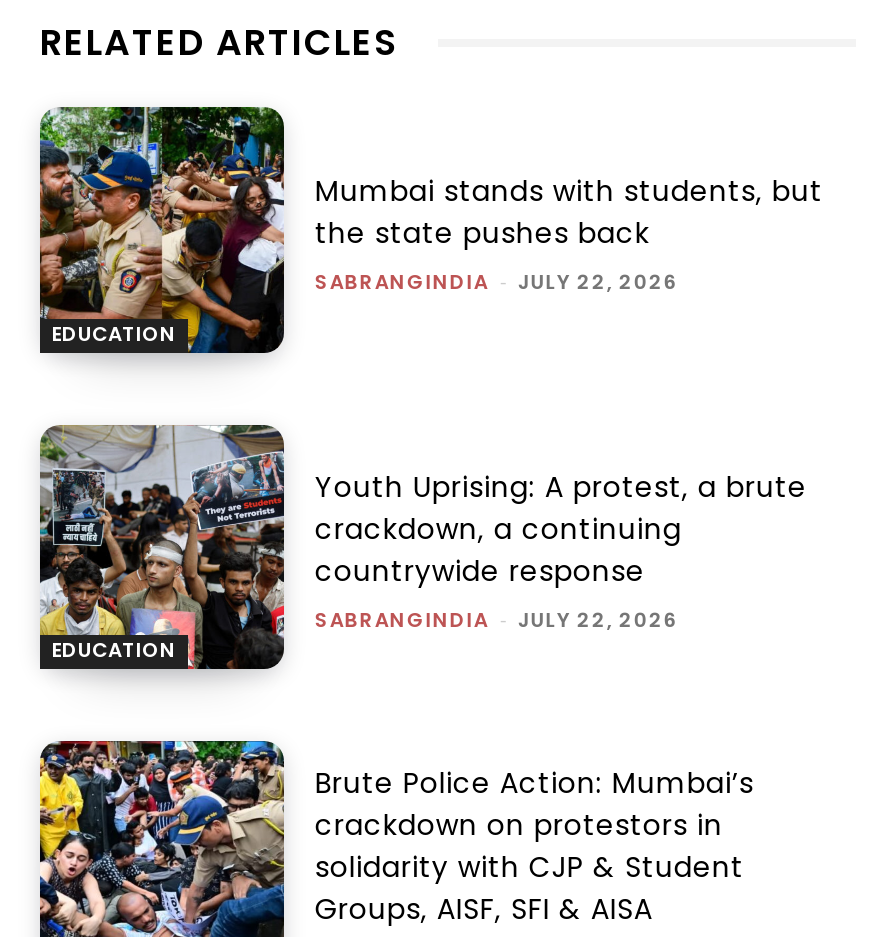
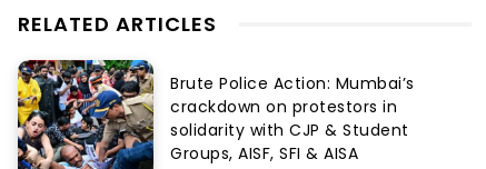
- [image]
- EDUCATION

- Mumbai stands with students, but
- the state pushes back
- SABRANGINDIA - JULY 22, 2026

- [image]
- EDUCATION

- Youth Uprising: A protest, a brute
- crackdown, a continuing
- countrywide response
- SABRANGINDIA - JULY 22, 2026
